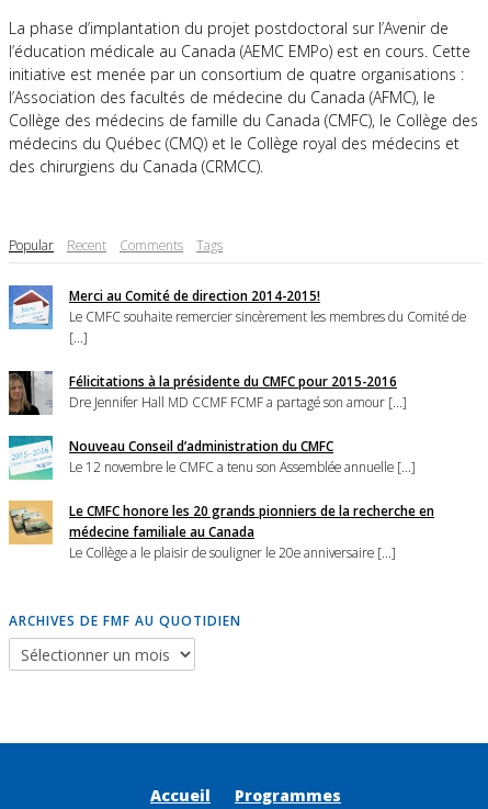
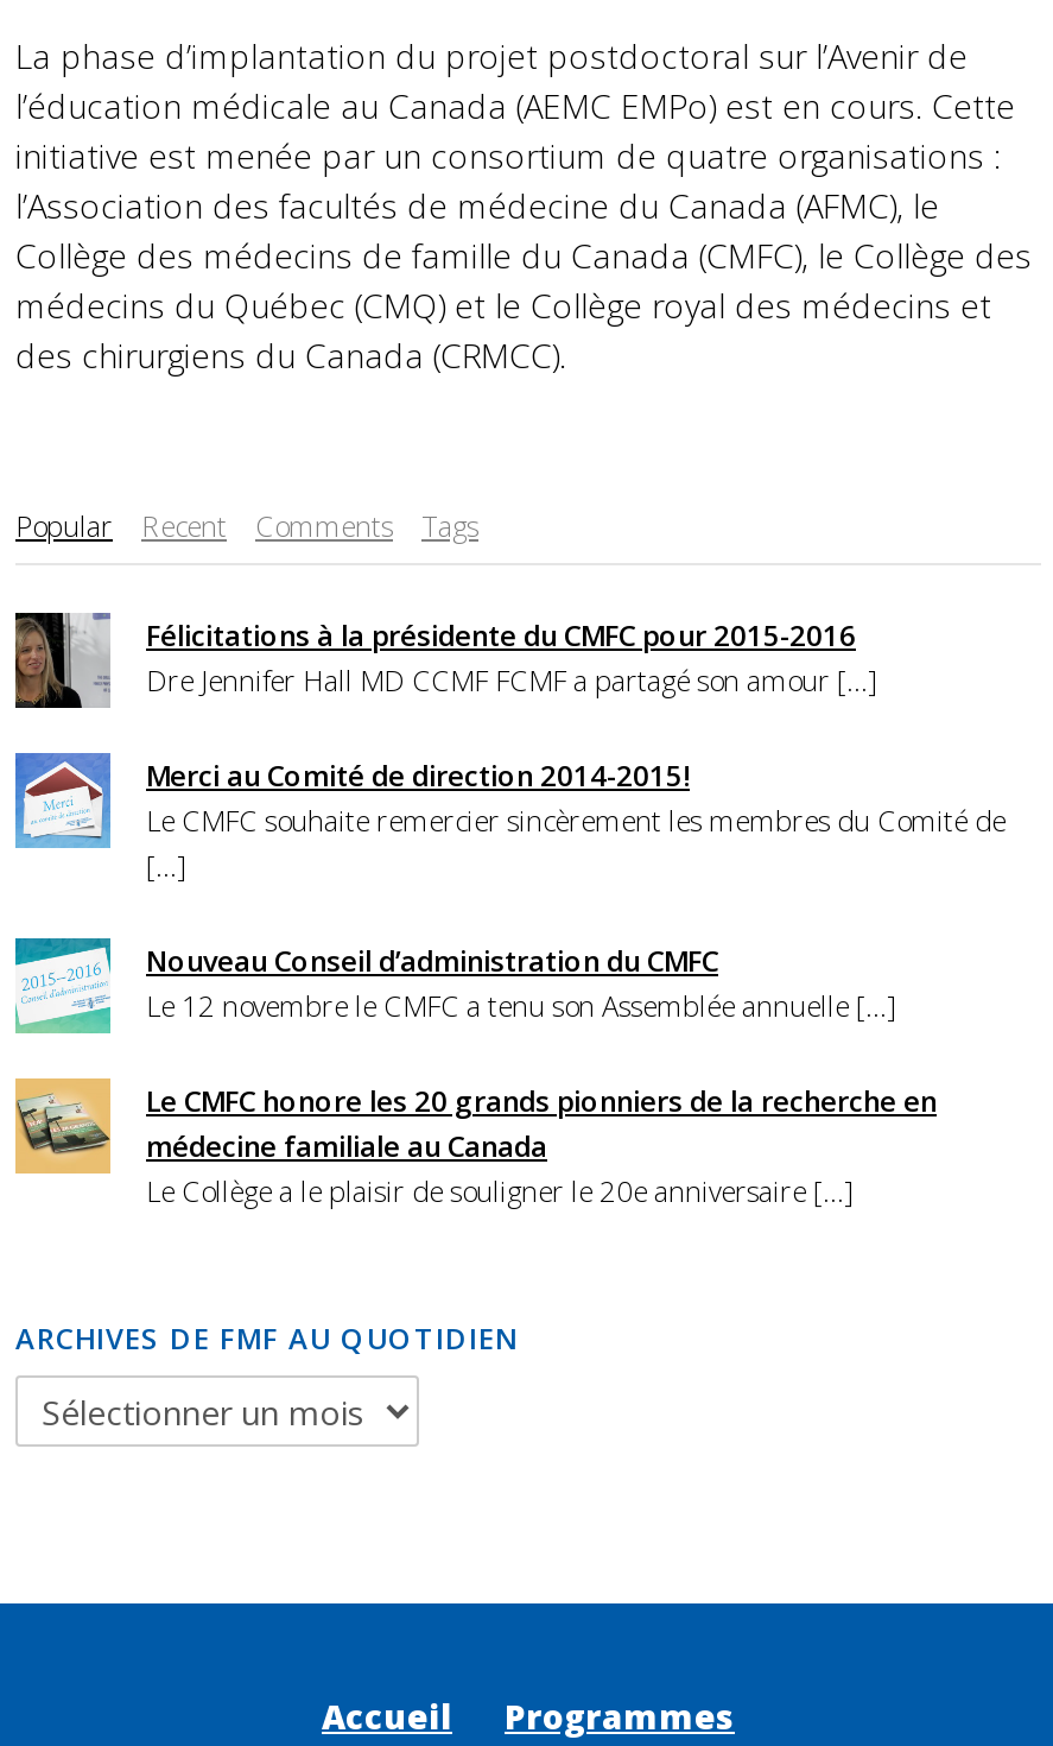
moved down: [image] | Merci au Comité de direction 2014-2015! | Le CMFC souhaite remercier sincèrement les membres du Comité de

moved up: [image] | Félicitations à la présidente du CMFC pour 2015-2016 | Dre Jennifer Hall MD CCMF FCMF a partagé son amour [...]
